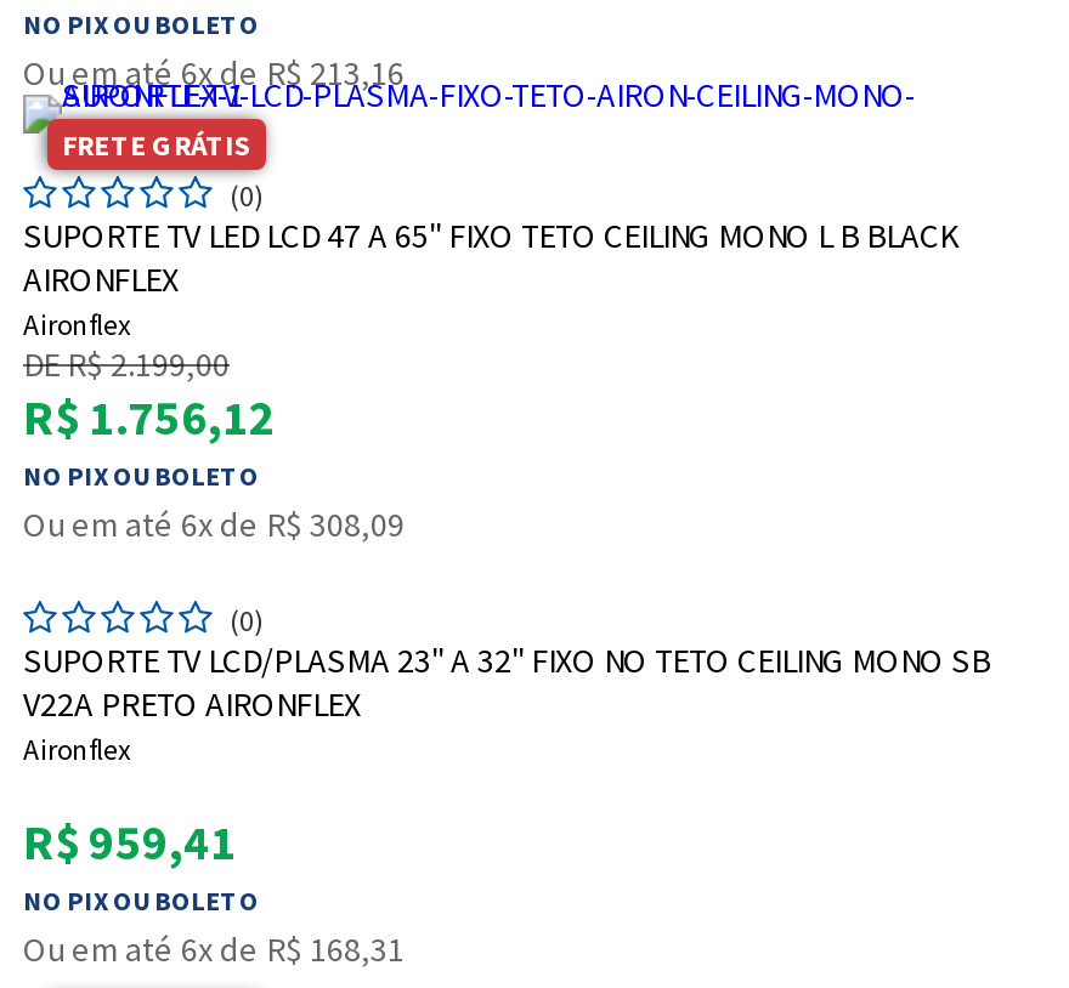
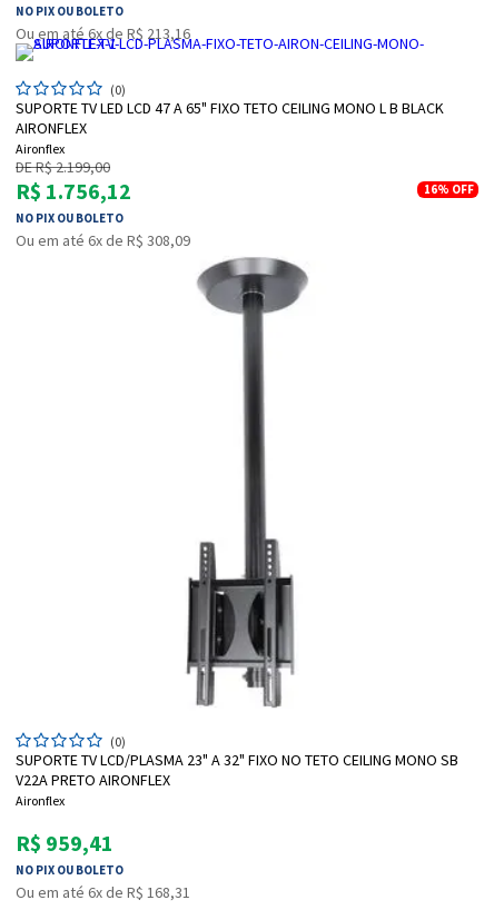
- FRETE GRÁTIS

+ 16%OFF

+ [image]
